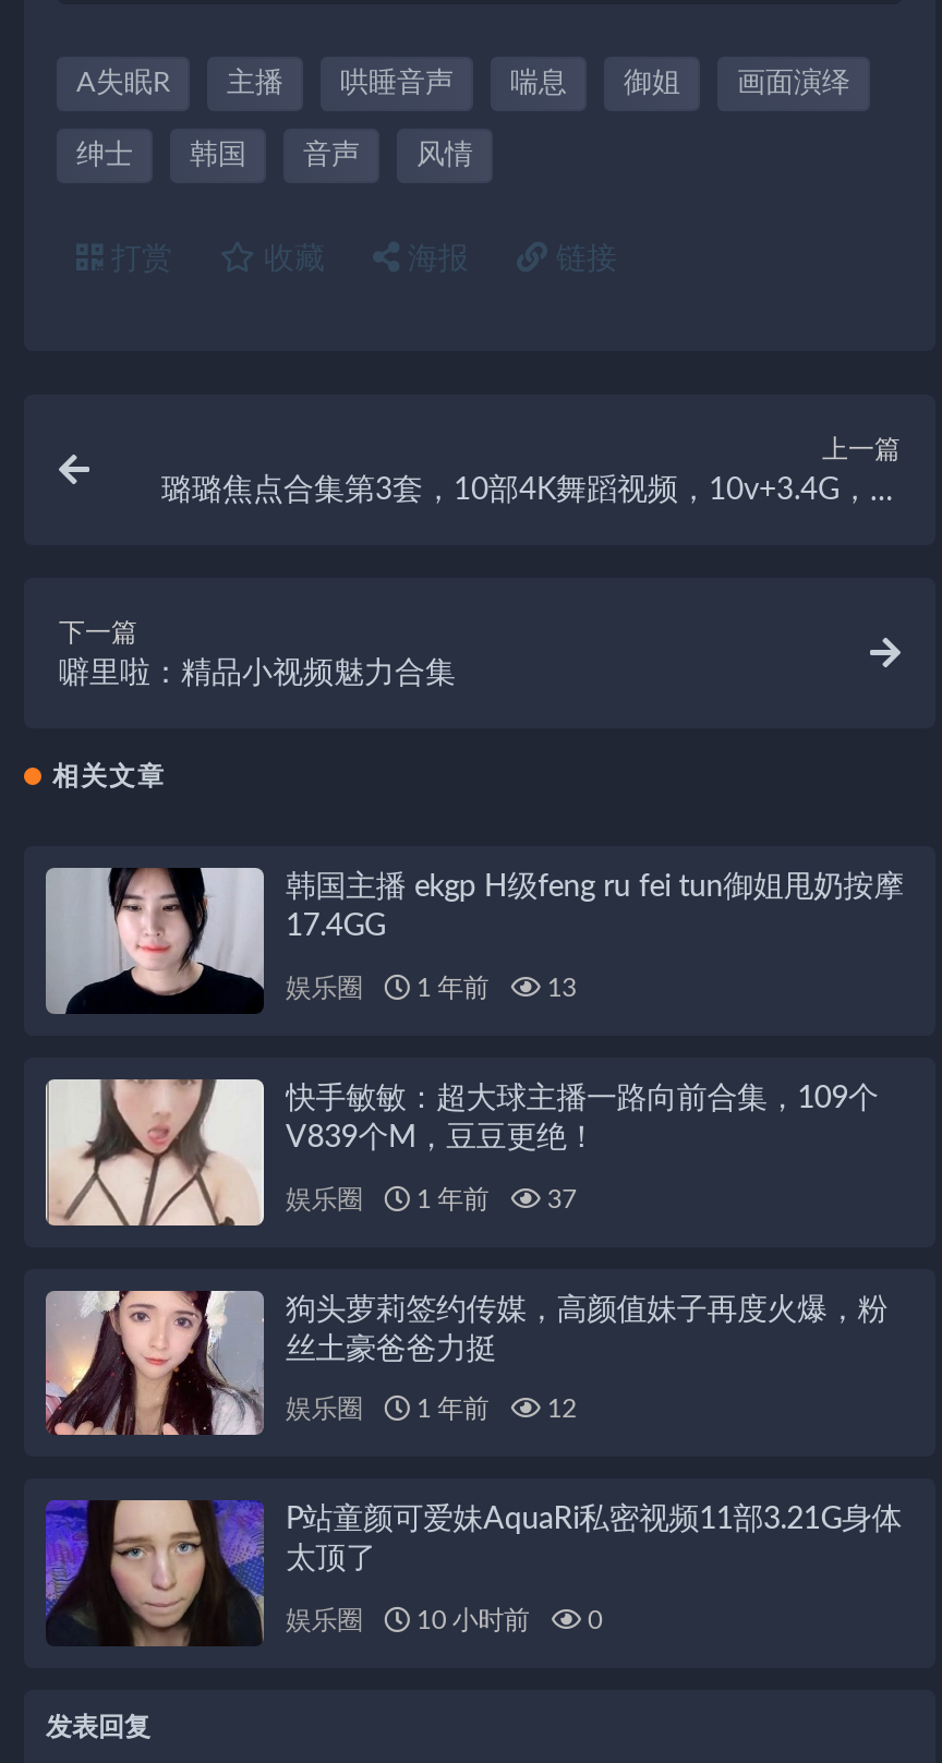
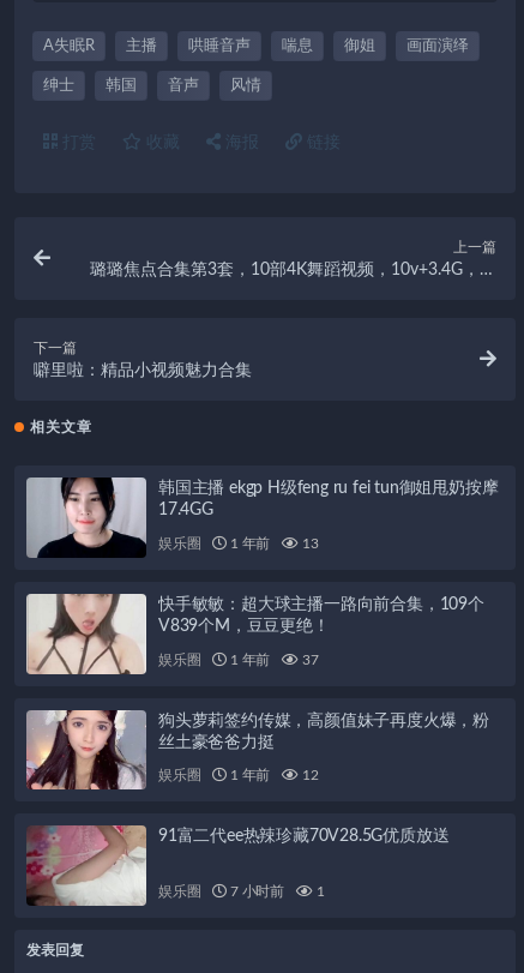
- [image]
- P站童颜可爱妹AquaRi私密视频11部3.21G身体
- 太顶了
+ [image]
+ 91富二代ee热辣珍藏70V28.5G优质放送

- 10 小时前
+ 7 小时前

- 0
+ 1
